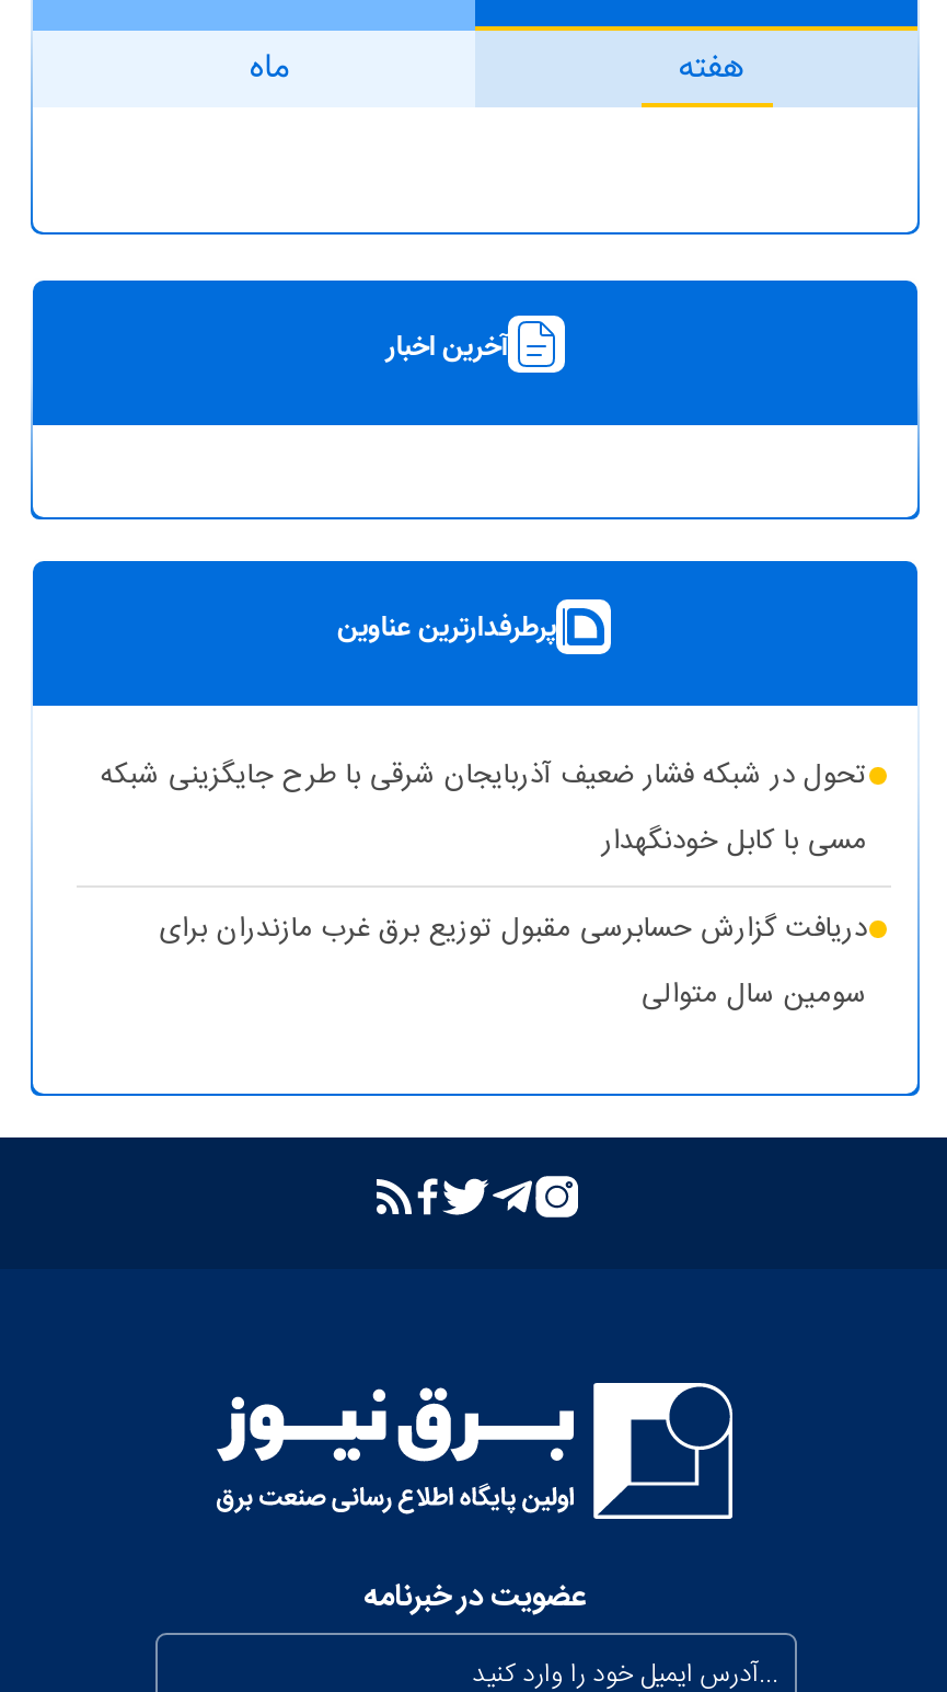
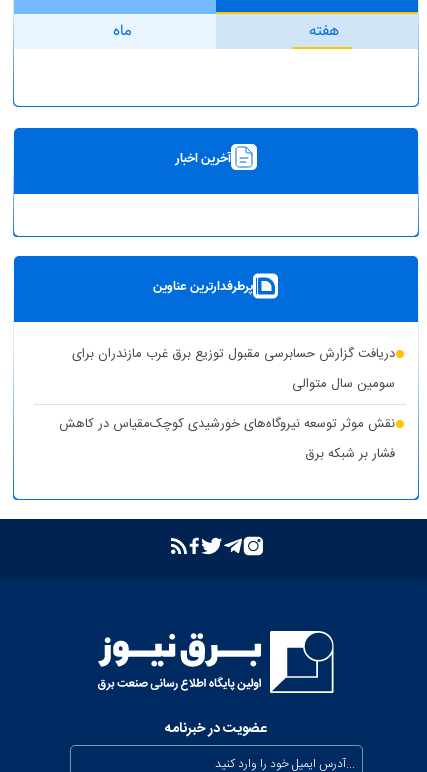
- تحول در شبکه فشار ضعیف آذربایجان شرقی با طرح جایگزینی شبکه
- مسی با کابل خودنگهدار

moved up: دریافت گزارش حسابرسی مقبول توزیع برق غرب مازندران برای | سومین سال متوالی

+ نقش موثر توسعه نیروگاه‌های خورشیدی کوچک‌مقیاس در کاهش
+ فشار بر شبکه برق
